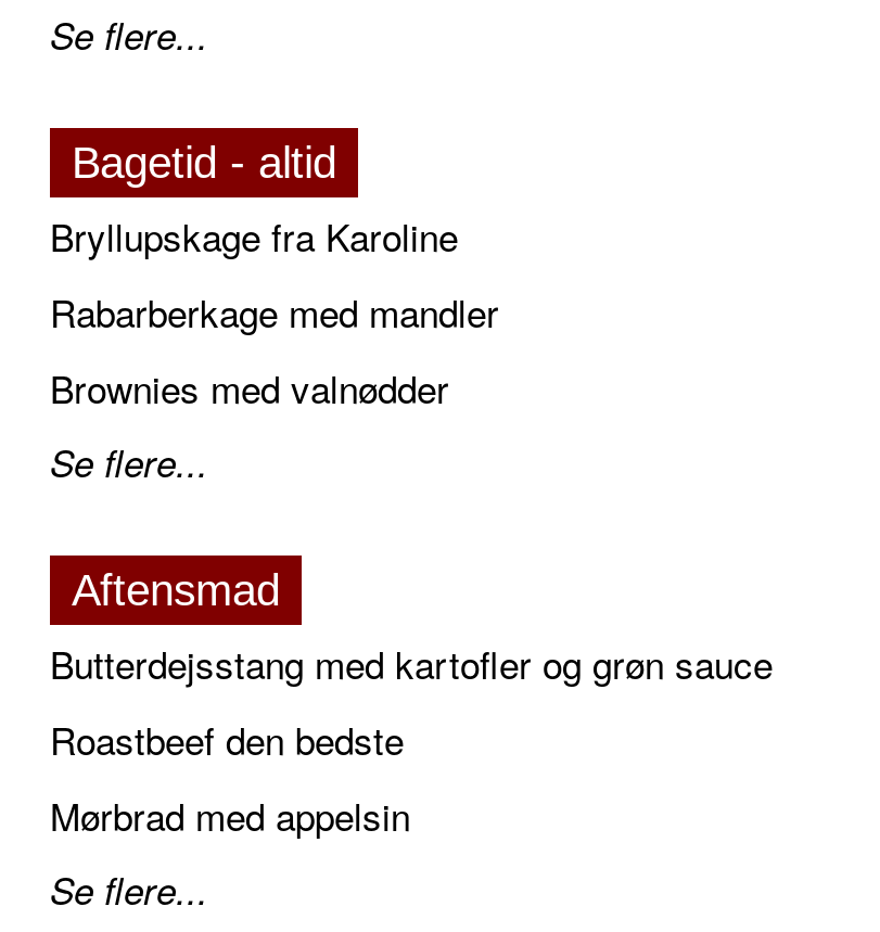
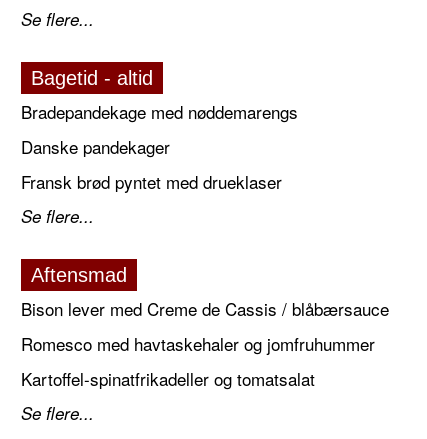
- Bryllupskage fra Karoline
- Rabarberkage med mandler
- Brownies med valnødder
+ Bradepandekage med nøddemarengs
+ Danske pandekager
+ Fransk brød pyntet med drueklaser

- Butterdejsstang med kartofler og grøn sauce
- Roastbeef den bedste
- Mørbrad med appelsin
+ Bison lever med Creme de Cassis / blåbærsauce
+ Romesco med havtaskehaler og jomfruhummer
+ Kartoffel-spinatfrikadeller og tomatsalat
